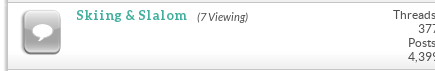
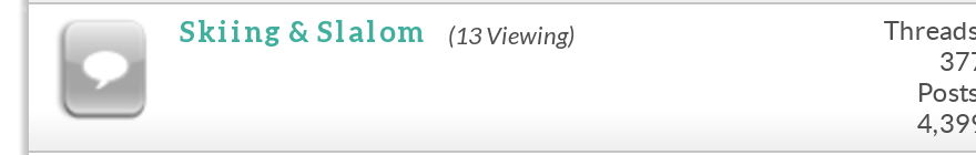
- Skiing & Slalom (7 Viewing)
+ Skiing & Slalom (13 Viewing)
